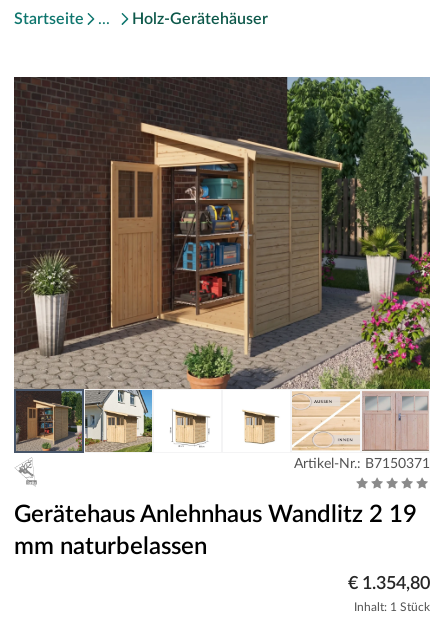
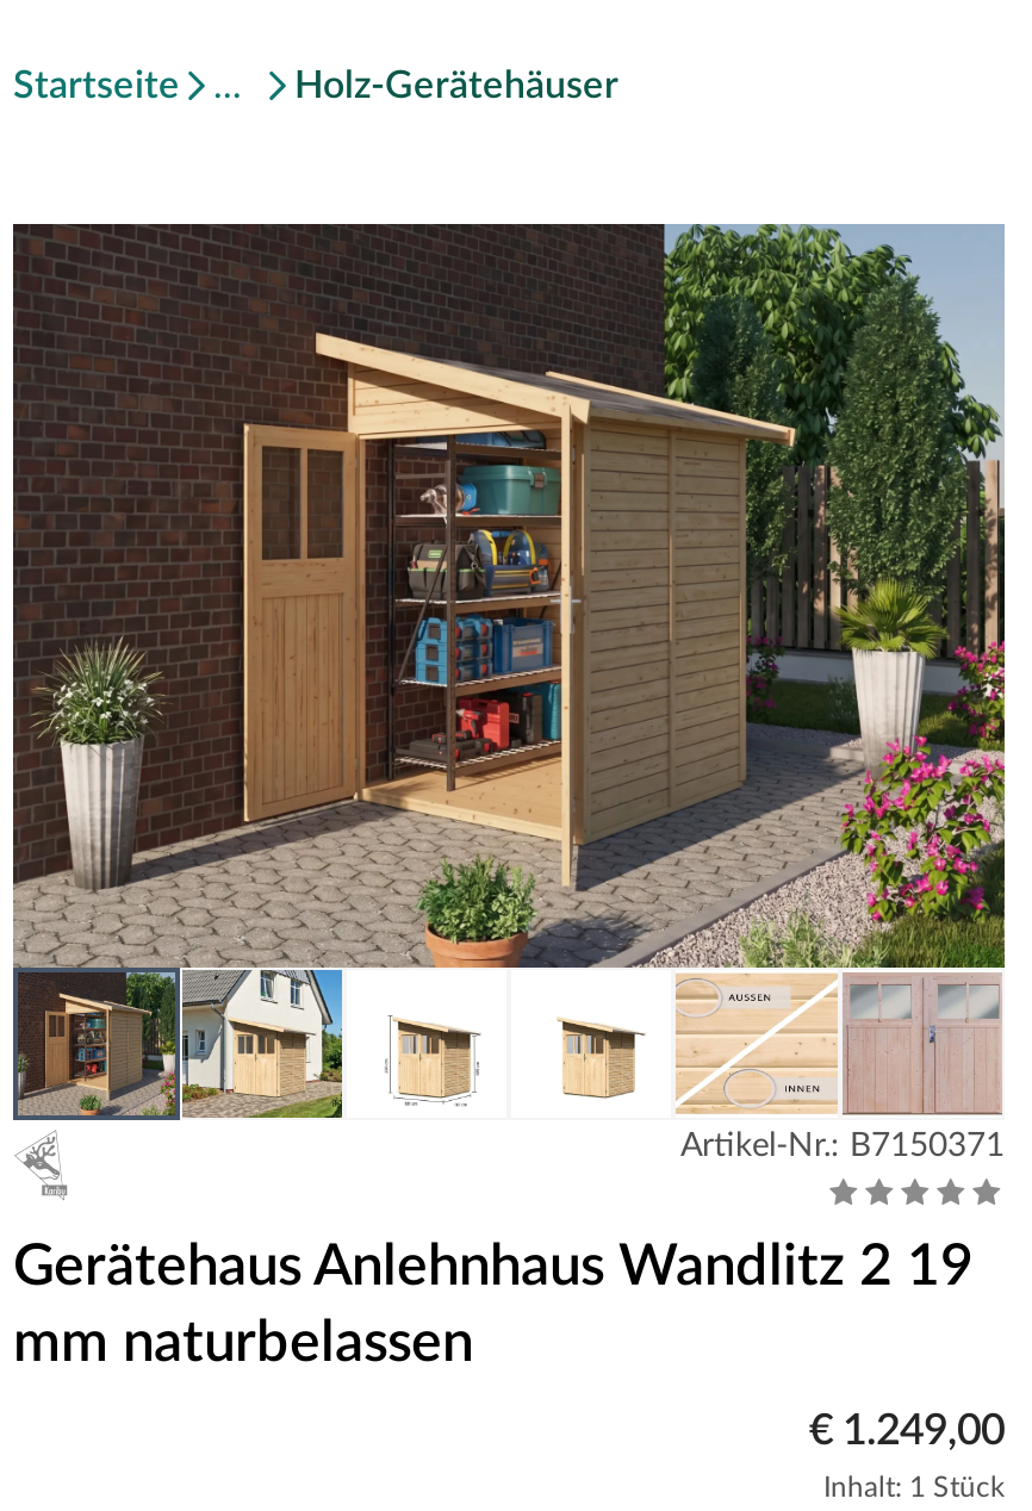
- € 1.354,80
+ € 1.249,00
